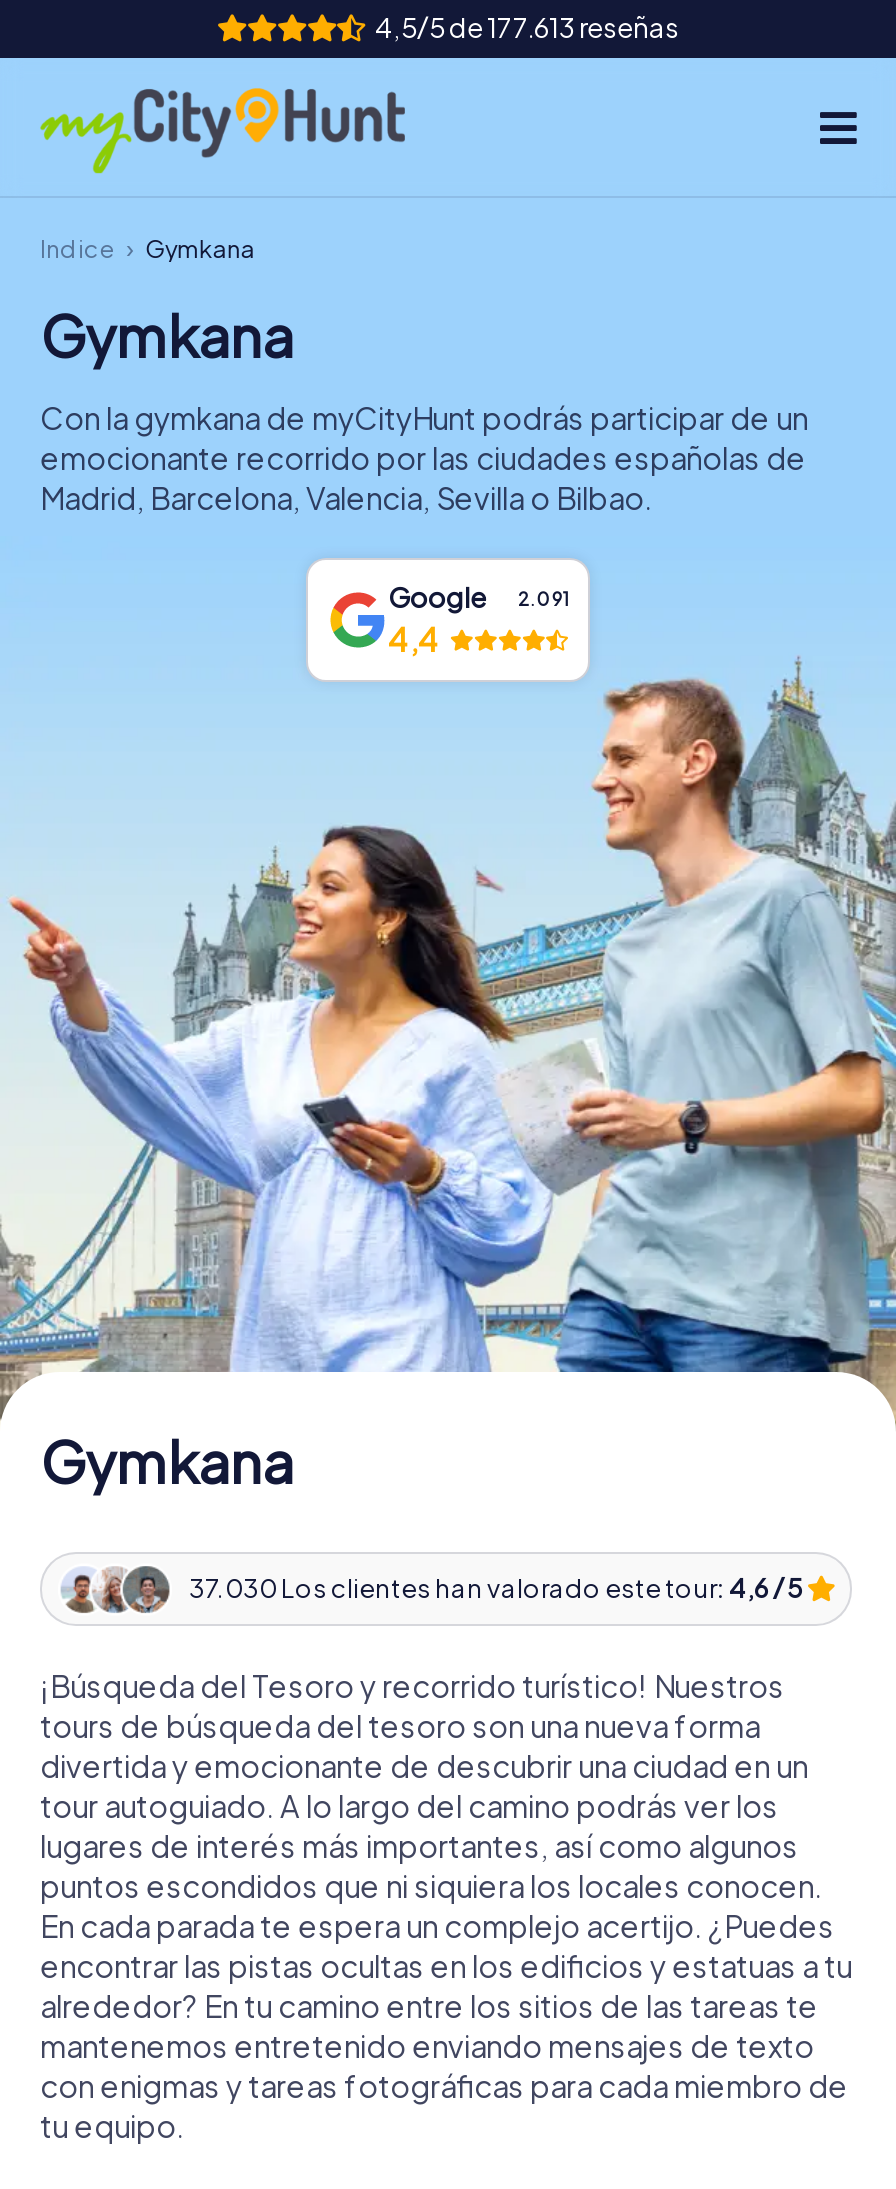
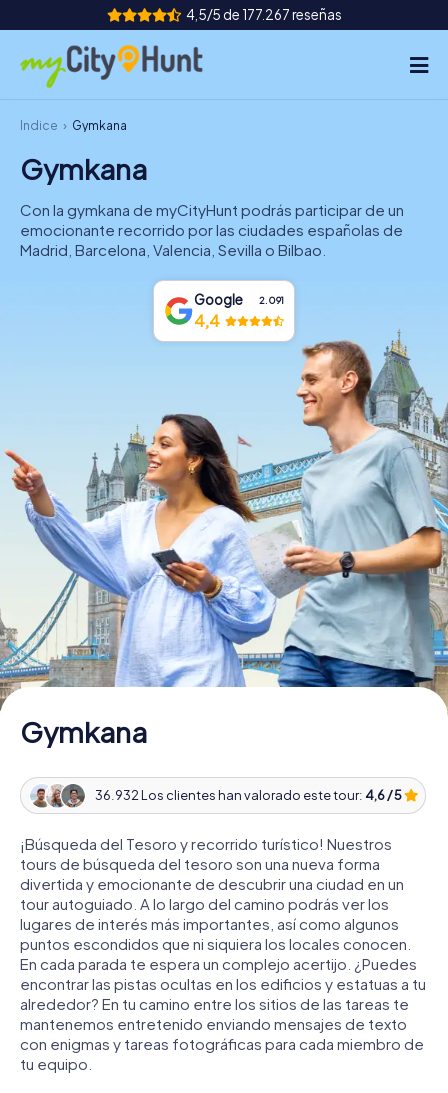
- 4,5/5 de 177.613 reseñas
+ 4,5/5 de 177.267 reseñas

- 37.030 Los clientes han valorado este tour: 4,6 / 5
+ 36.932 Los clientes han valorado este tour: 4,6 / 5
